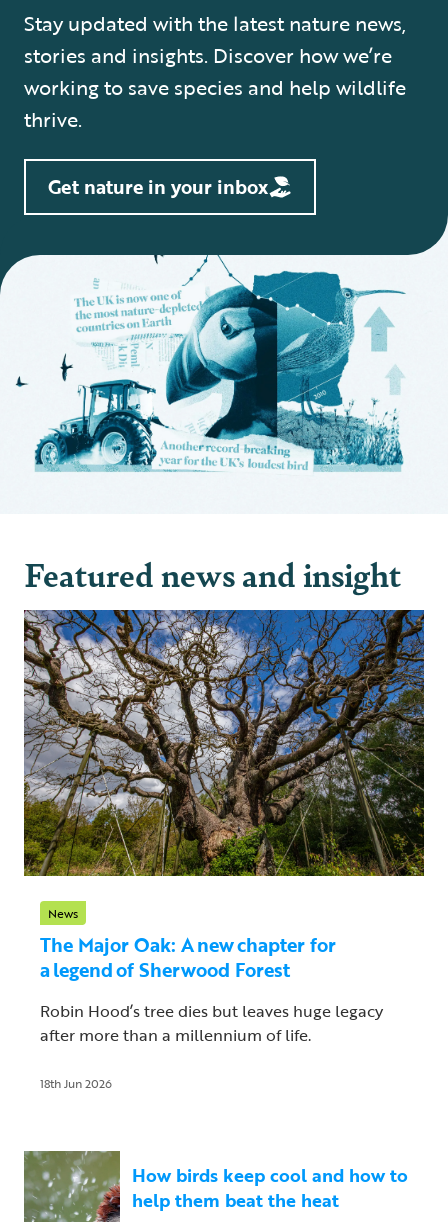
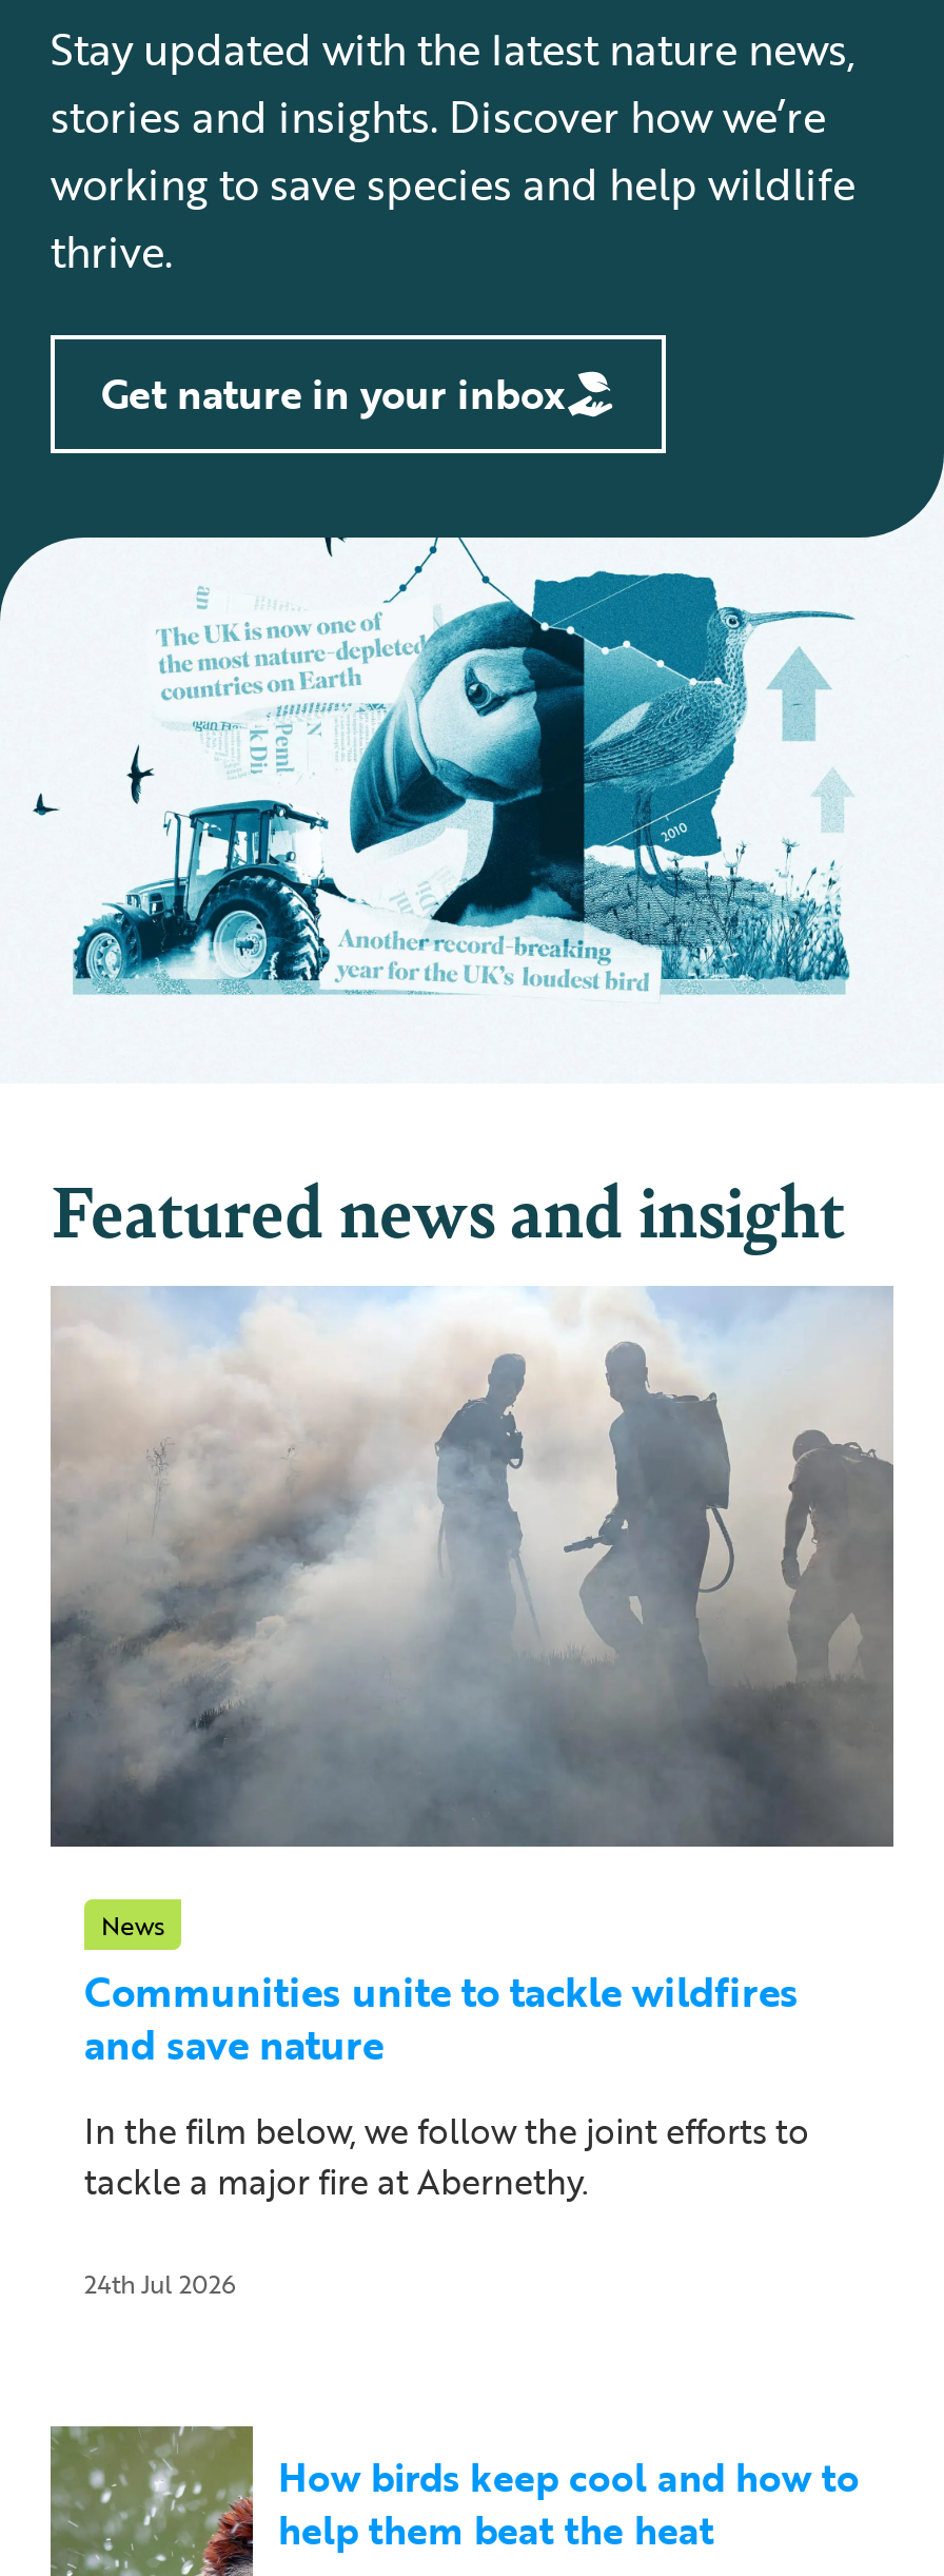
- [image]
+ [image]

- The Major Oak: A new chapter for
- a legend of Sherwood Forest
+ Communities unite to tackle wildfires
+ and save nature

- Robin Hood’s tree dies but leaves huge legacy
- after more than a millennium of life.
+ In the film below, we follow the joint efforts to
+ tackle a major fire at Abernethy.

- 18th Jun 2026
+ 24th Jul 2026
